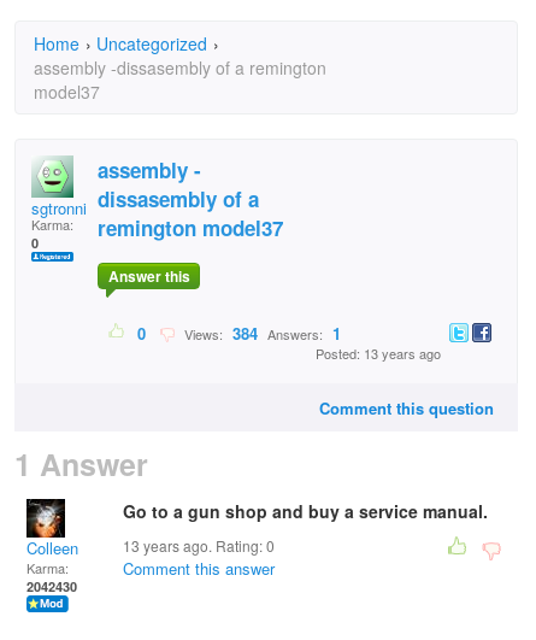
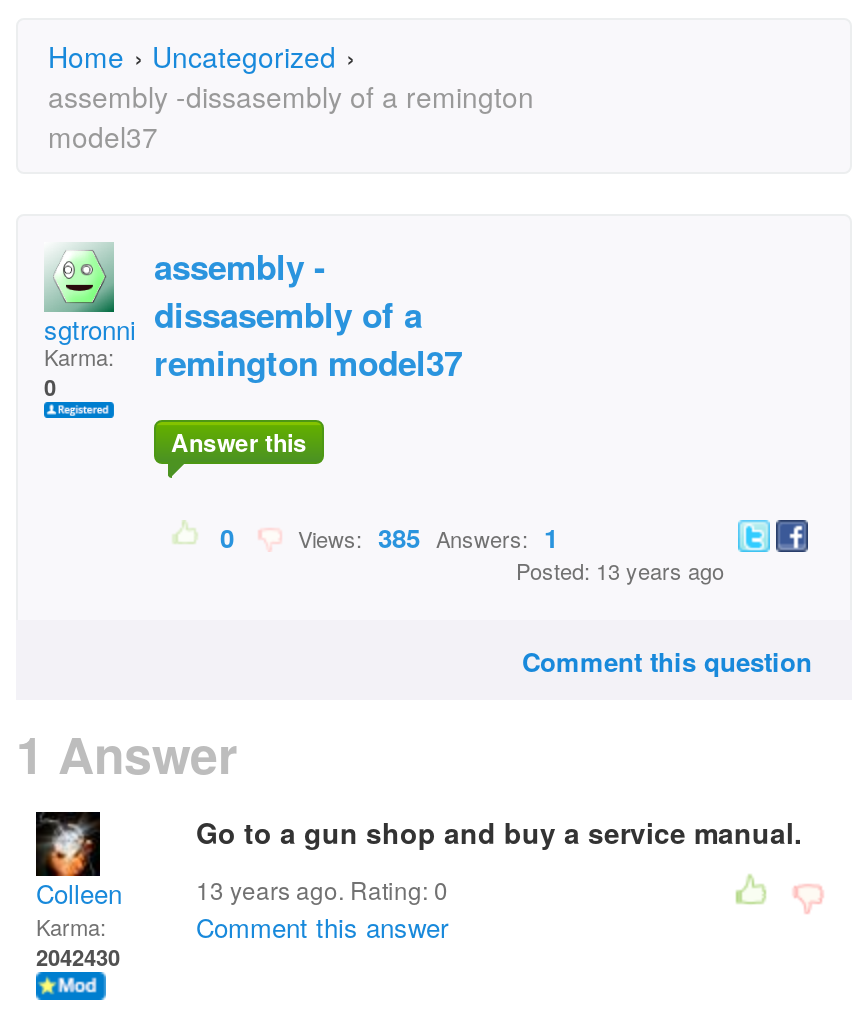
- Views: 384 Answers: 1
+ Views: 385 Answers: 1
